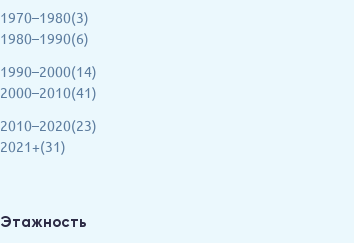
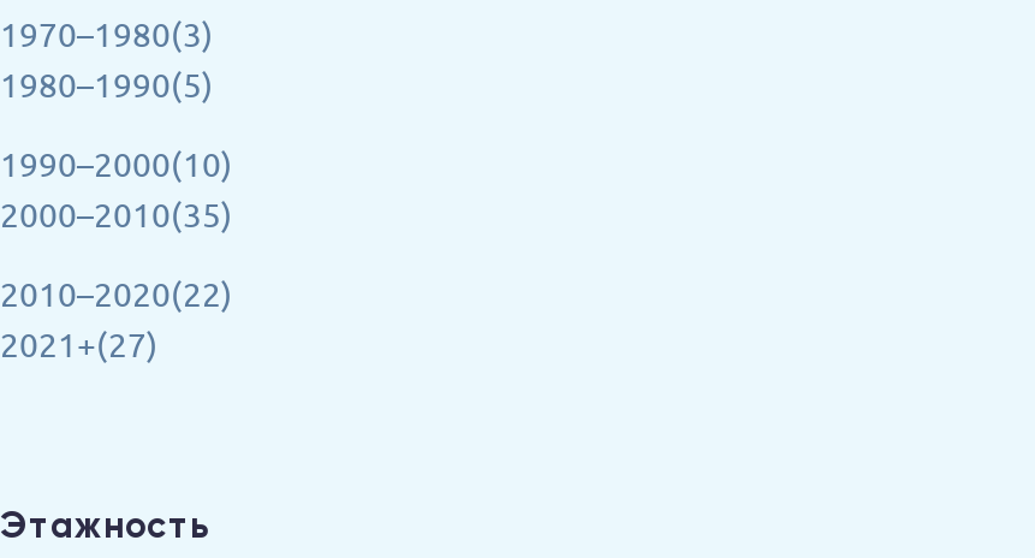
- 1980–1990(6)
+ 1980–1990(5)

- 1990–2000(14)
+ 1990–2000(10)

- 2000–2010(41)
+ 2000–2010(35)

- 2010–2020(23)
+ 2010–2020(22)

- 2021+(31)
+ 2021+(27)
